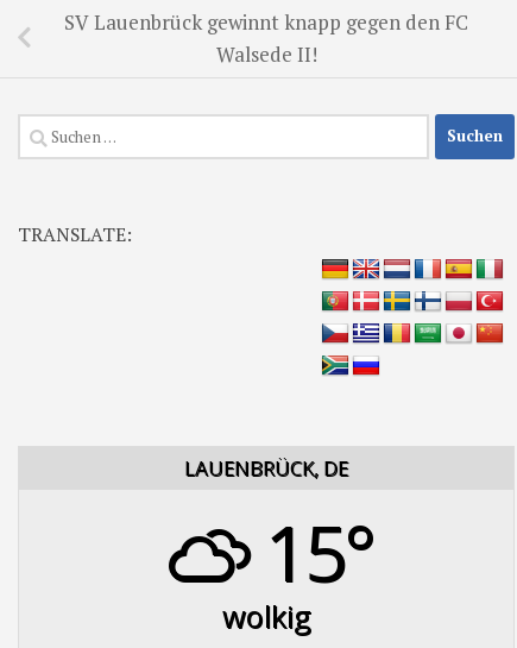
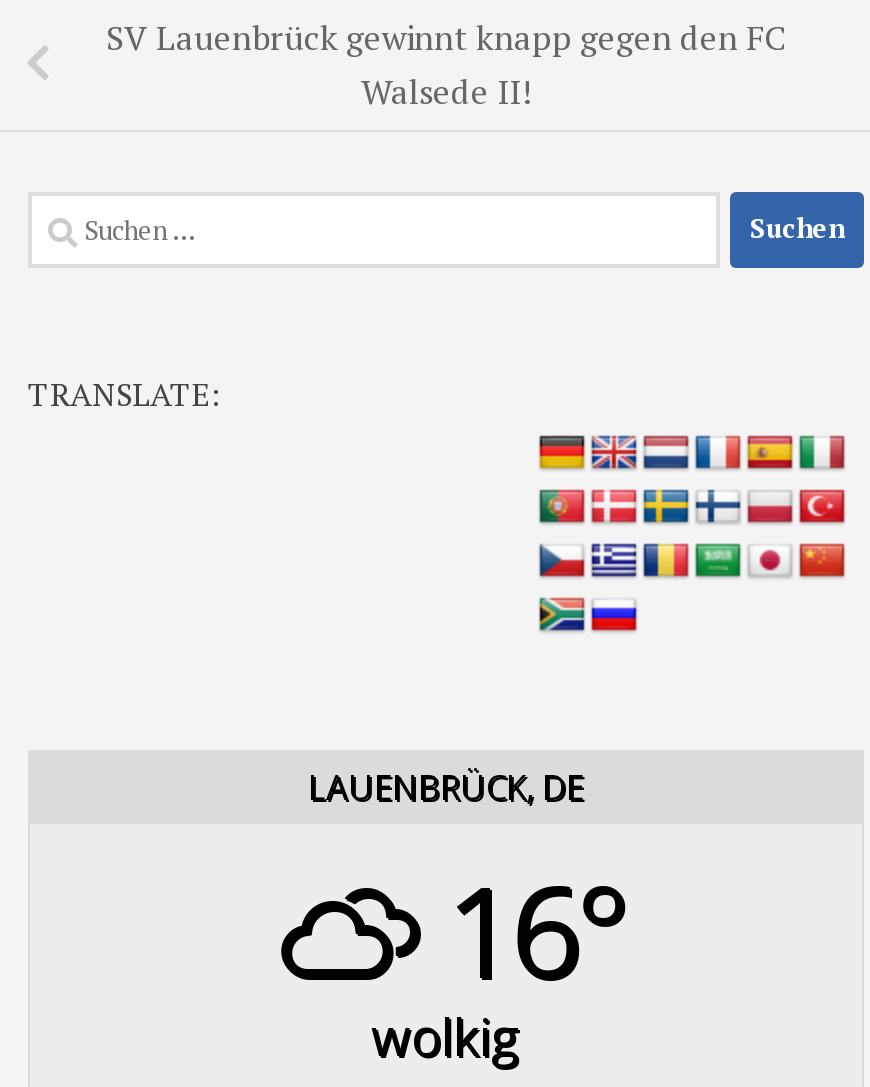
- 15°
+ 16°
